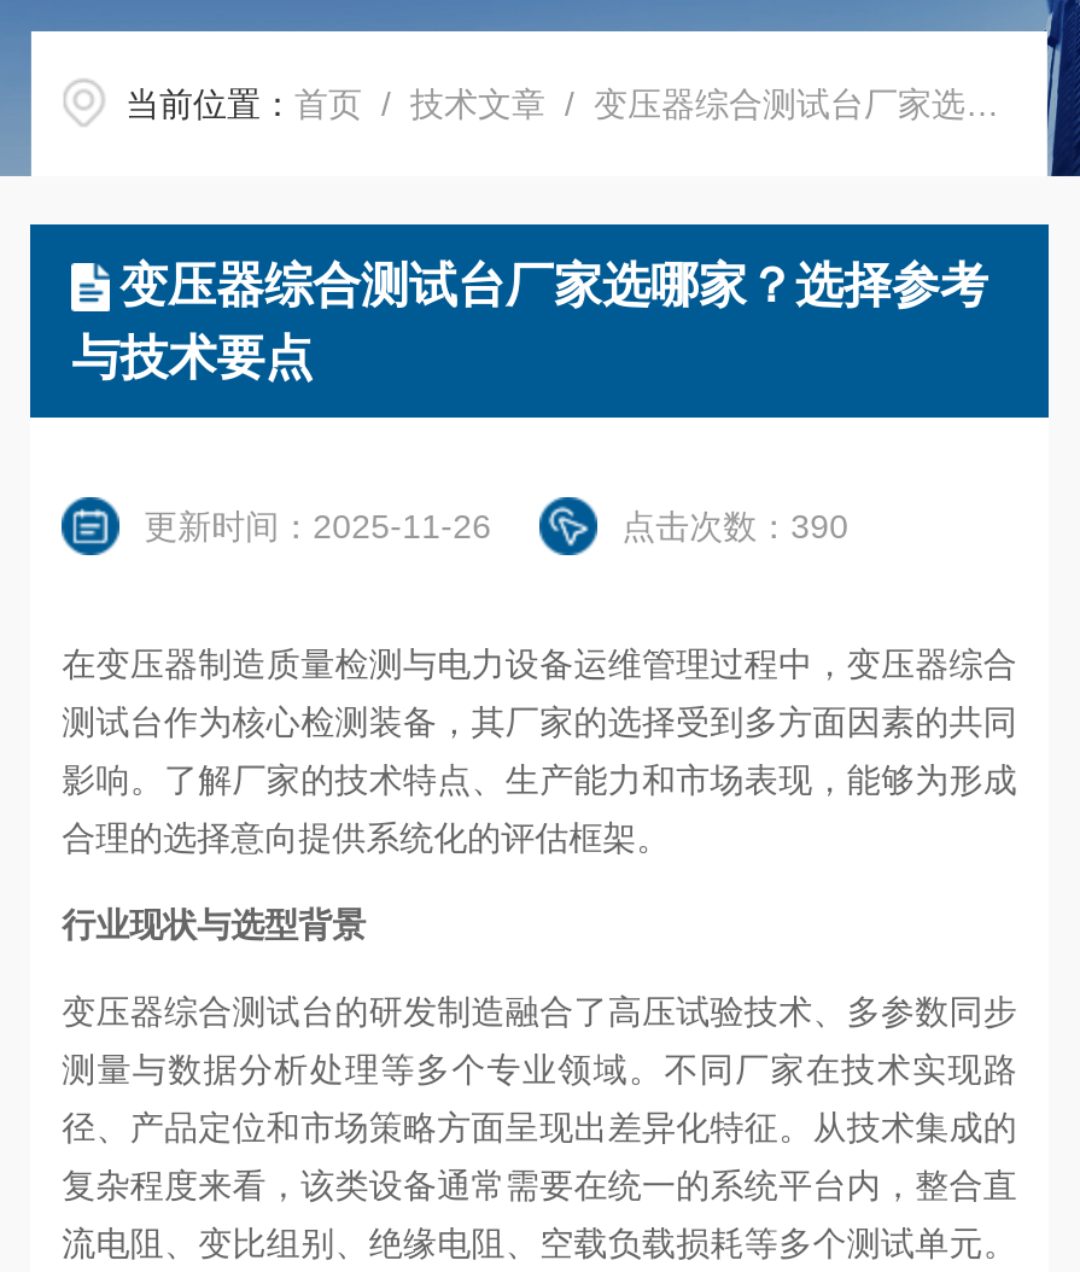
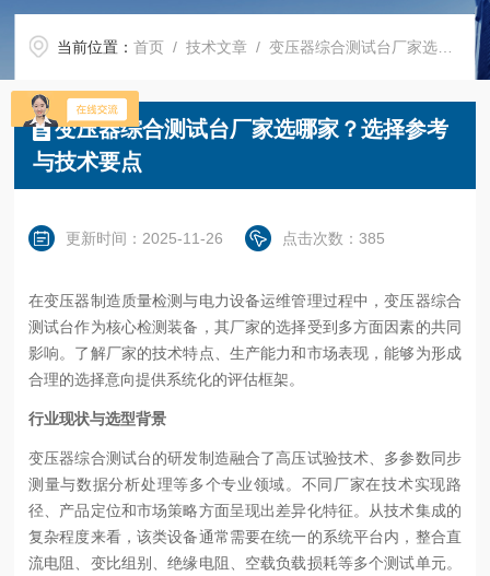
- [image]
+ [image]

- 点击次数：390
+ 点击次数：385
